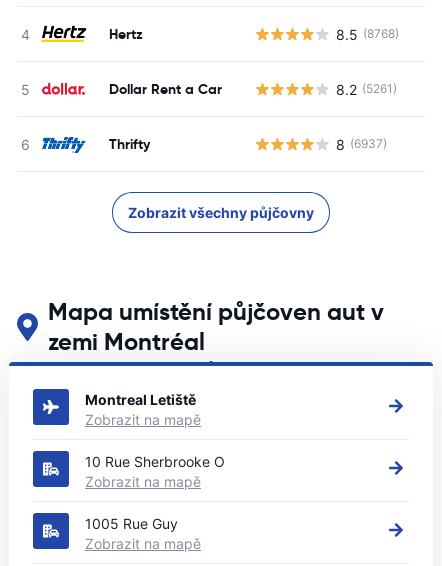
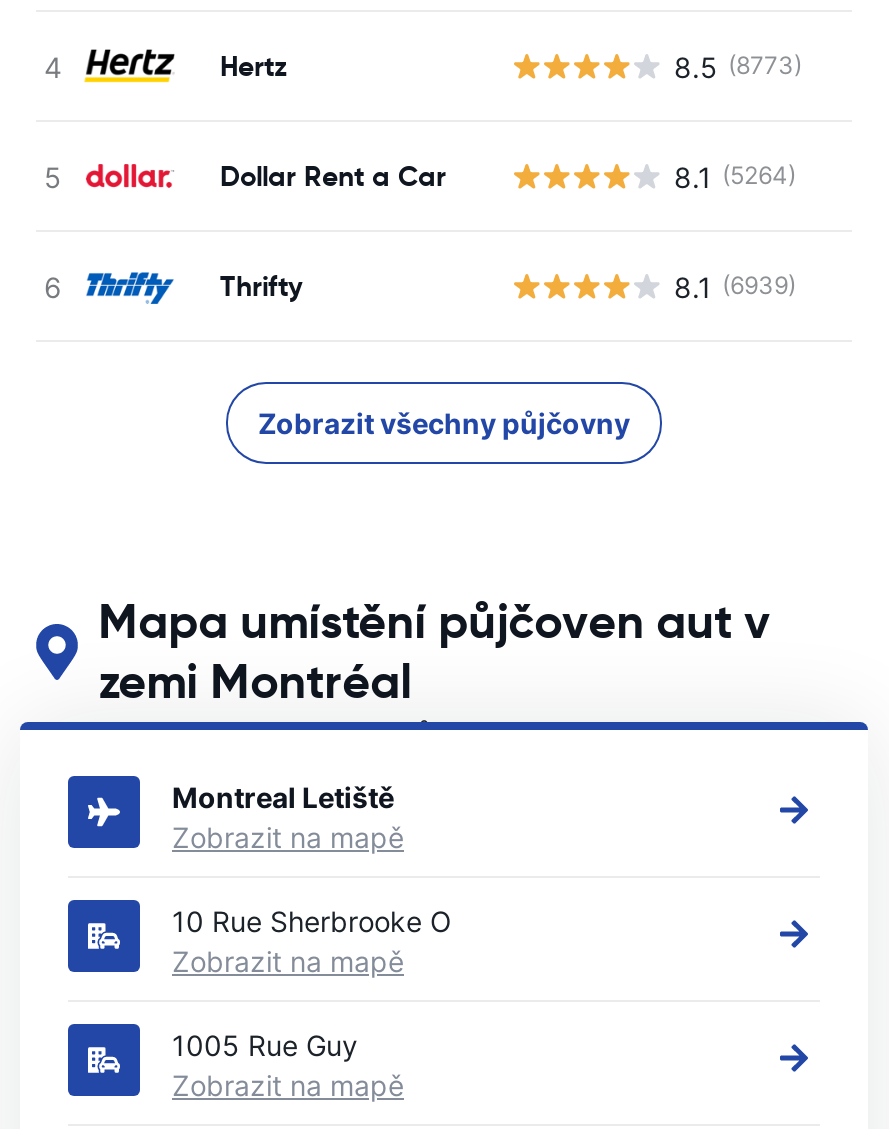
- 8.5 (8768)
+ 8.5 (8773)

- 8.2 (5261)
+ 8.1 (5264)

- 8 (6937)
+ 8.1 (6939)
